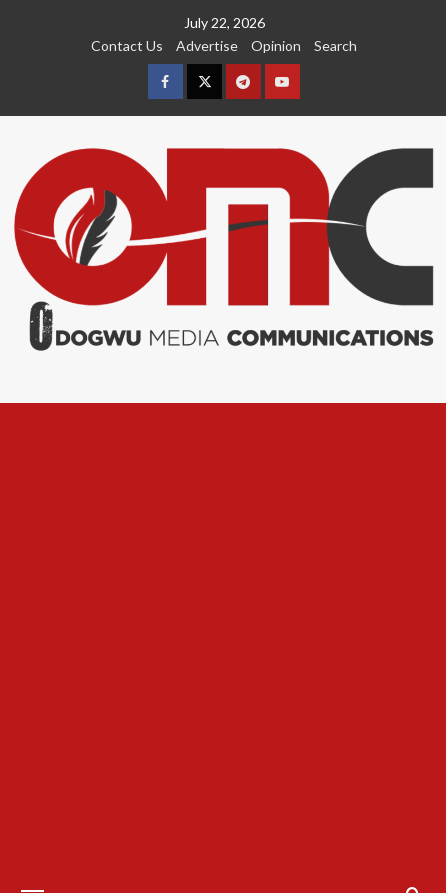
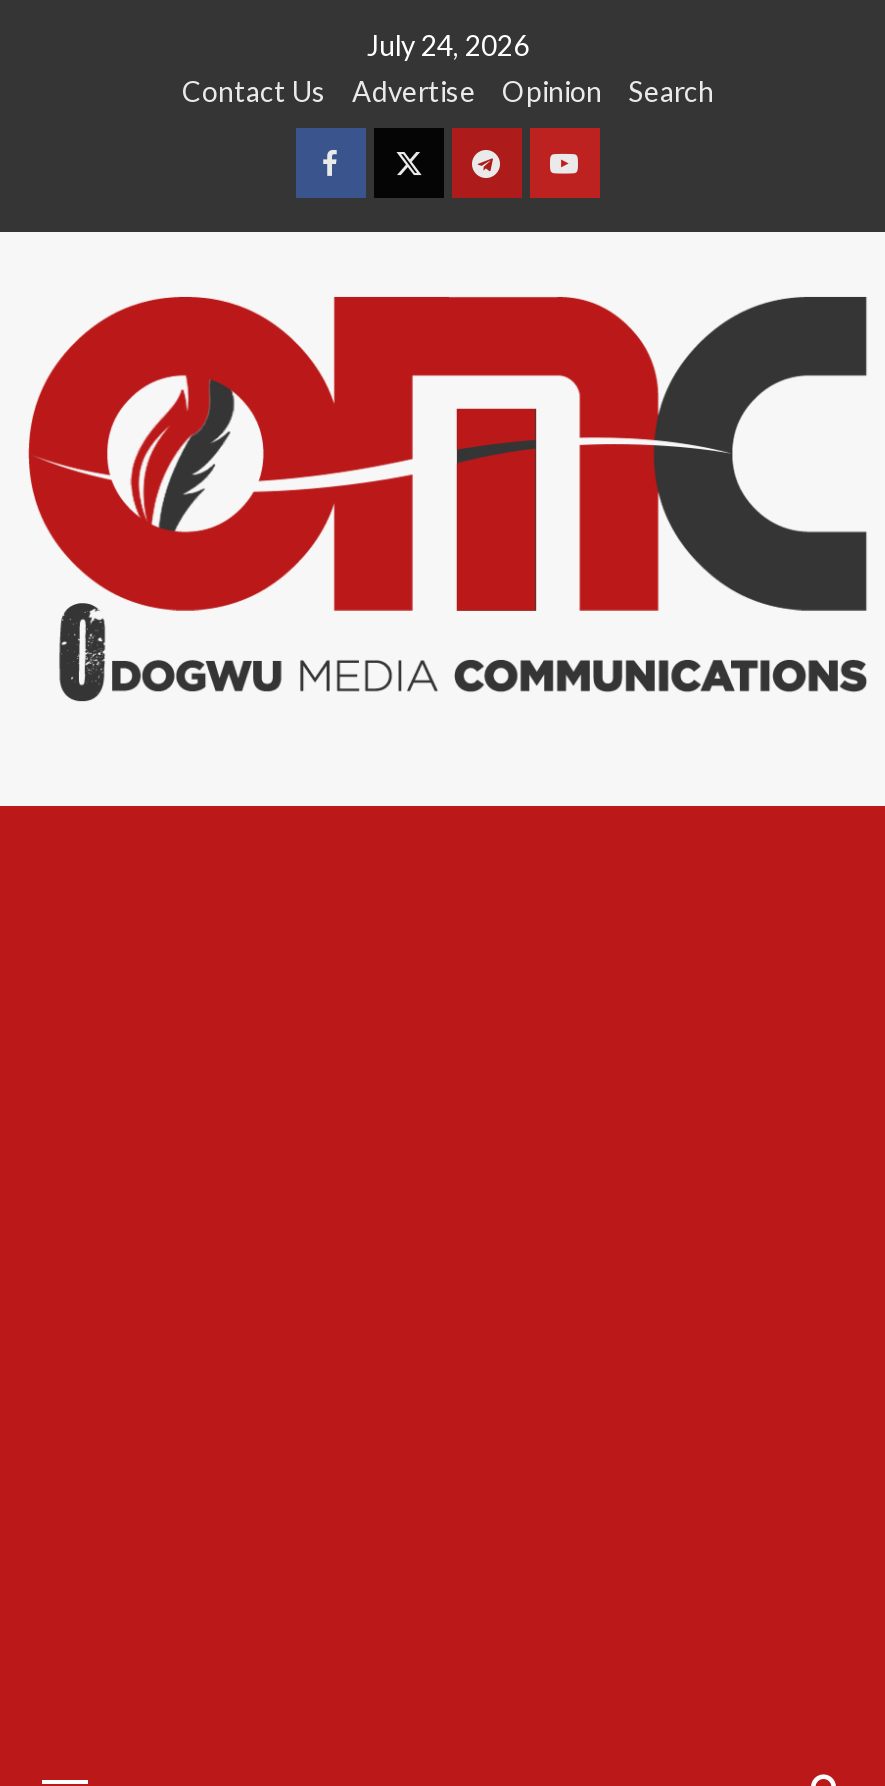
- July 22, 2026
+ July 24, 2026
